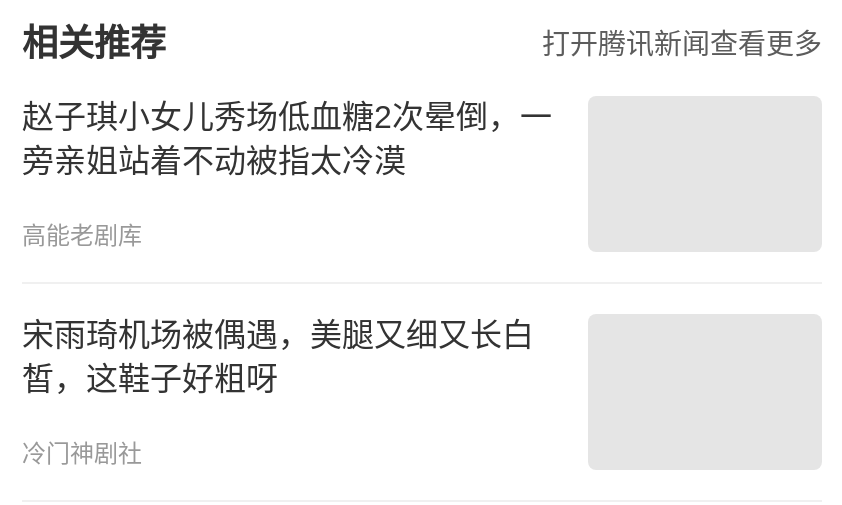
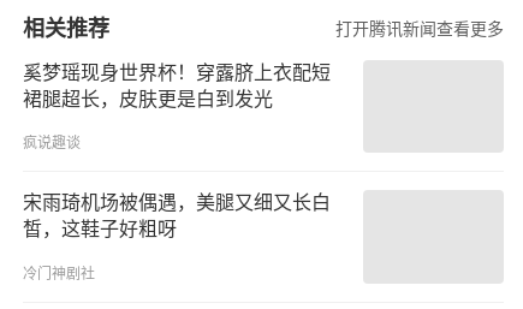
- 赵子琪小女儿秀场低血糖2次晕倒，一
- 旁亲姐站着不动被指太冷漠
+ 奚梦瑶现身世界杯！穿露脐上衣配短
+ 裙腿超长，皮肤更是白到发光

- 高能老剧库
+ 疯说趣谈
